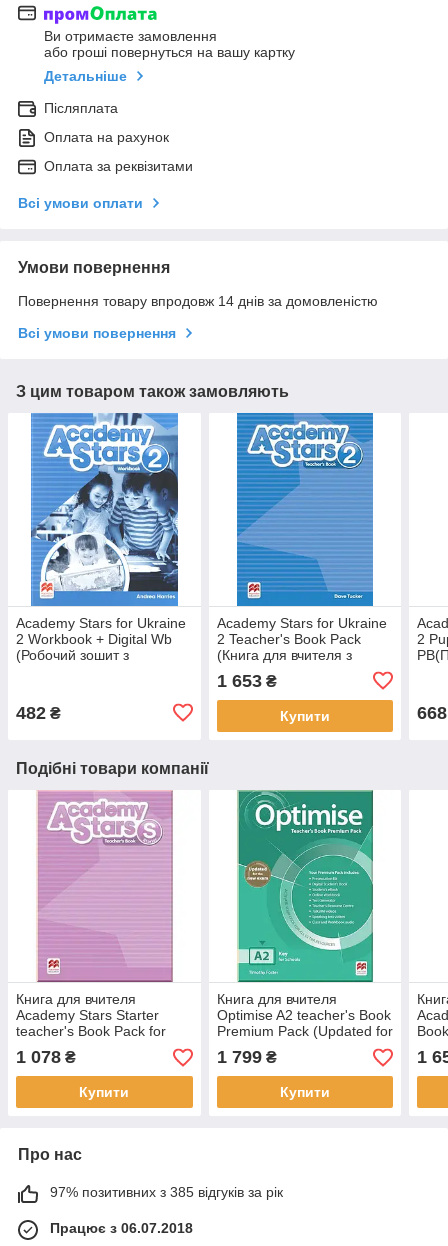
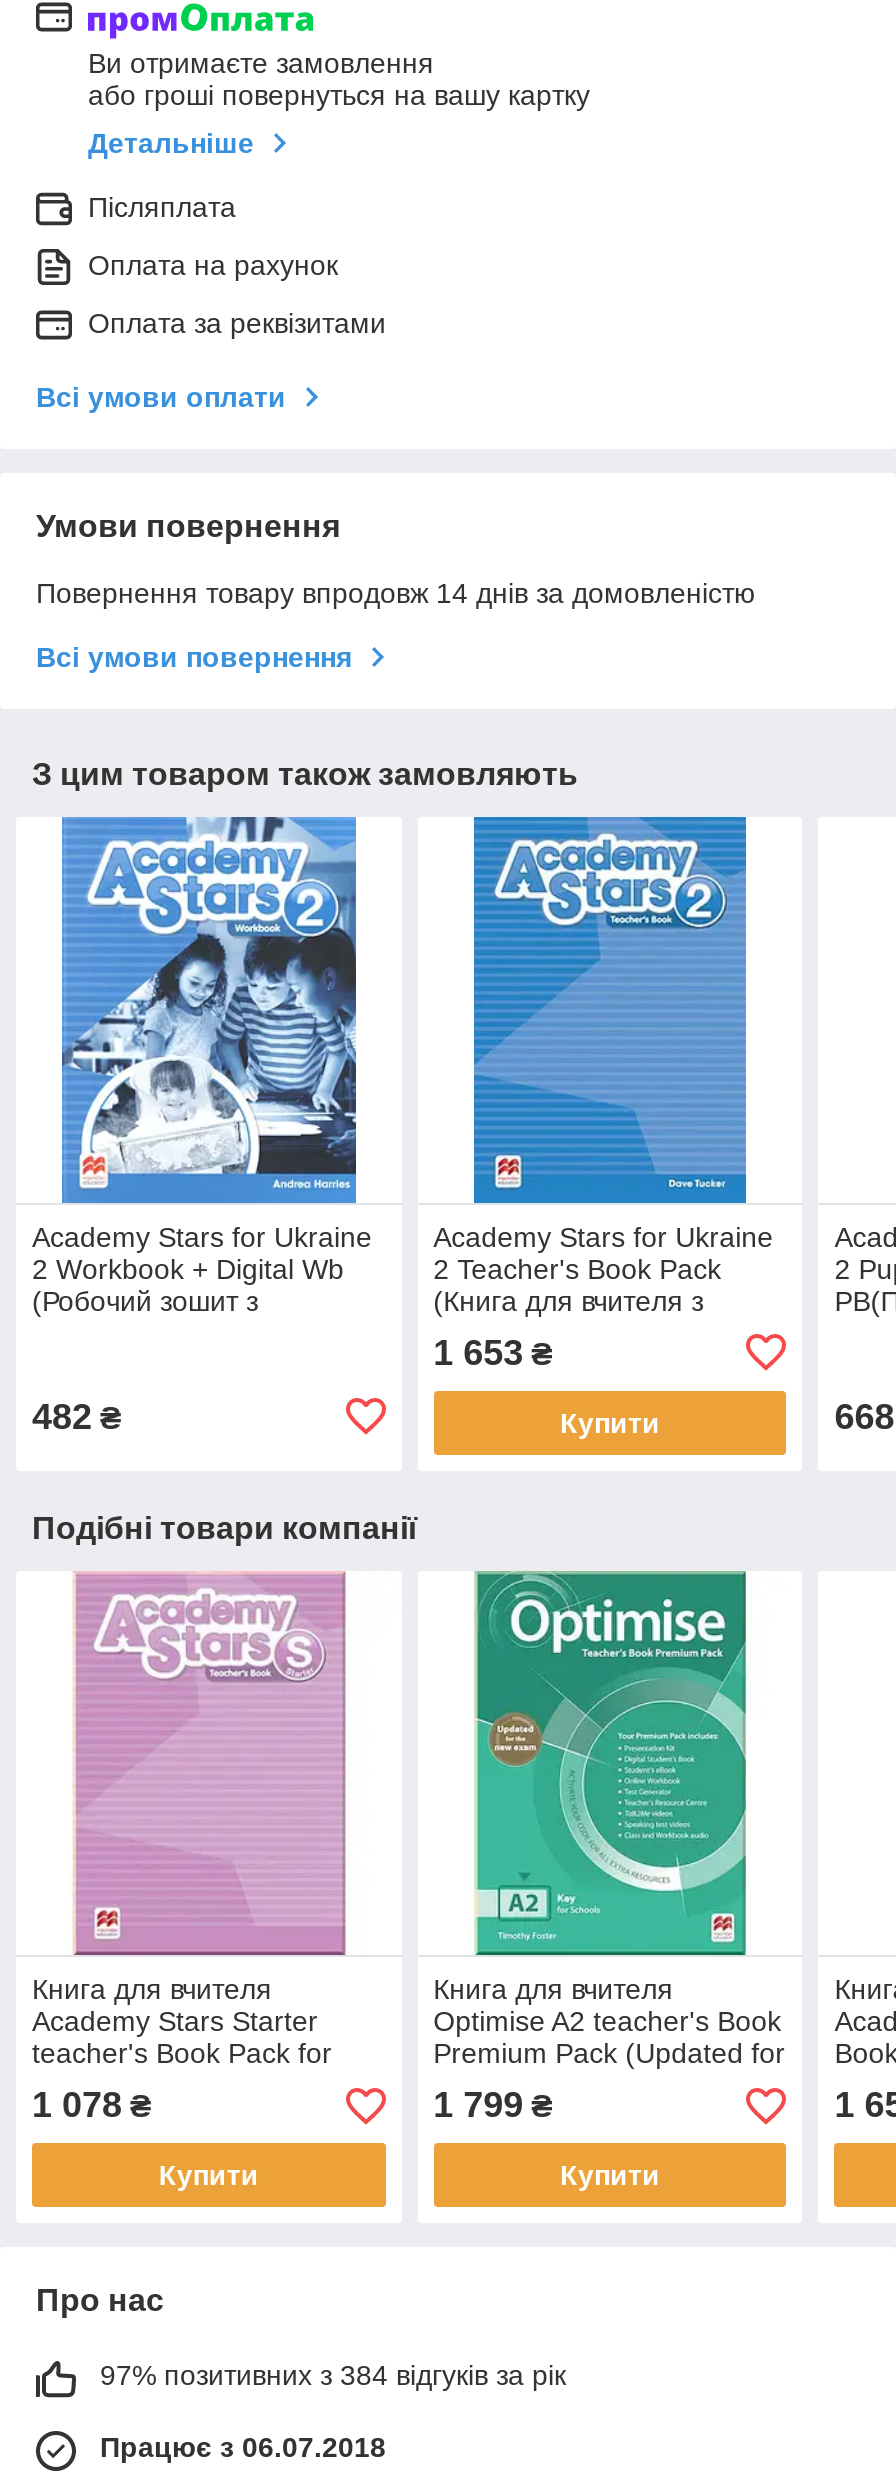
- 97% позитивних з 385 відгуків за рік
+ 97% позитивних з 384 відгуків за рік
